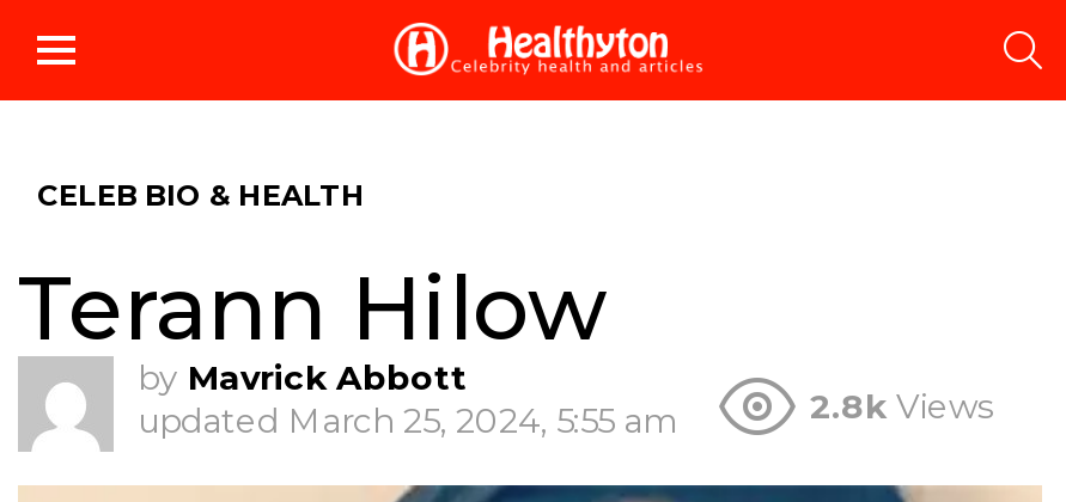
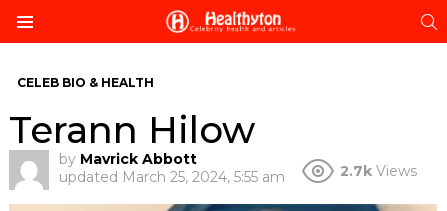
- 2.8k Views
+ 2.7k Views
